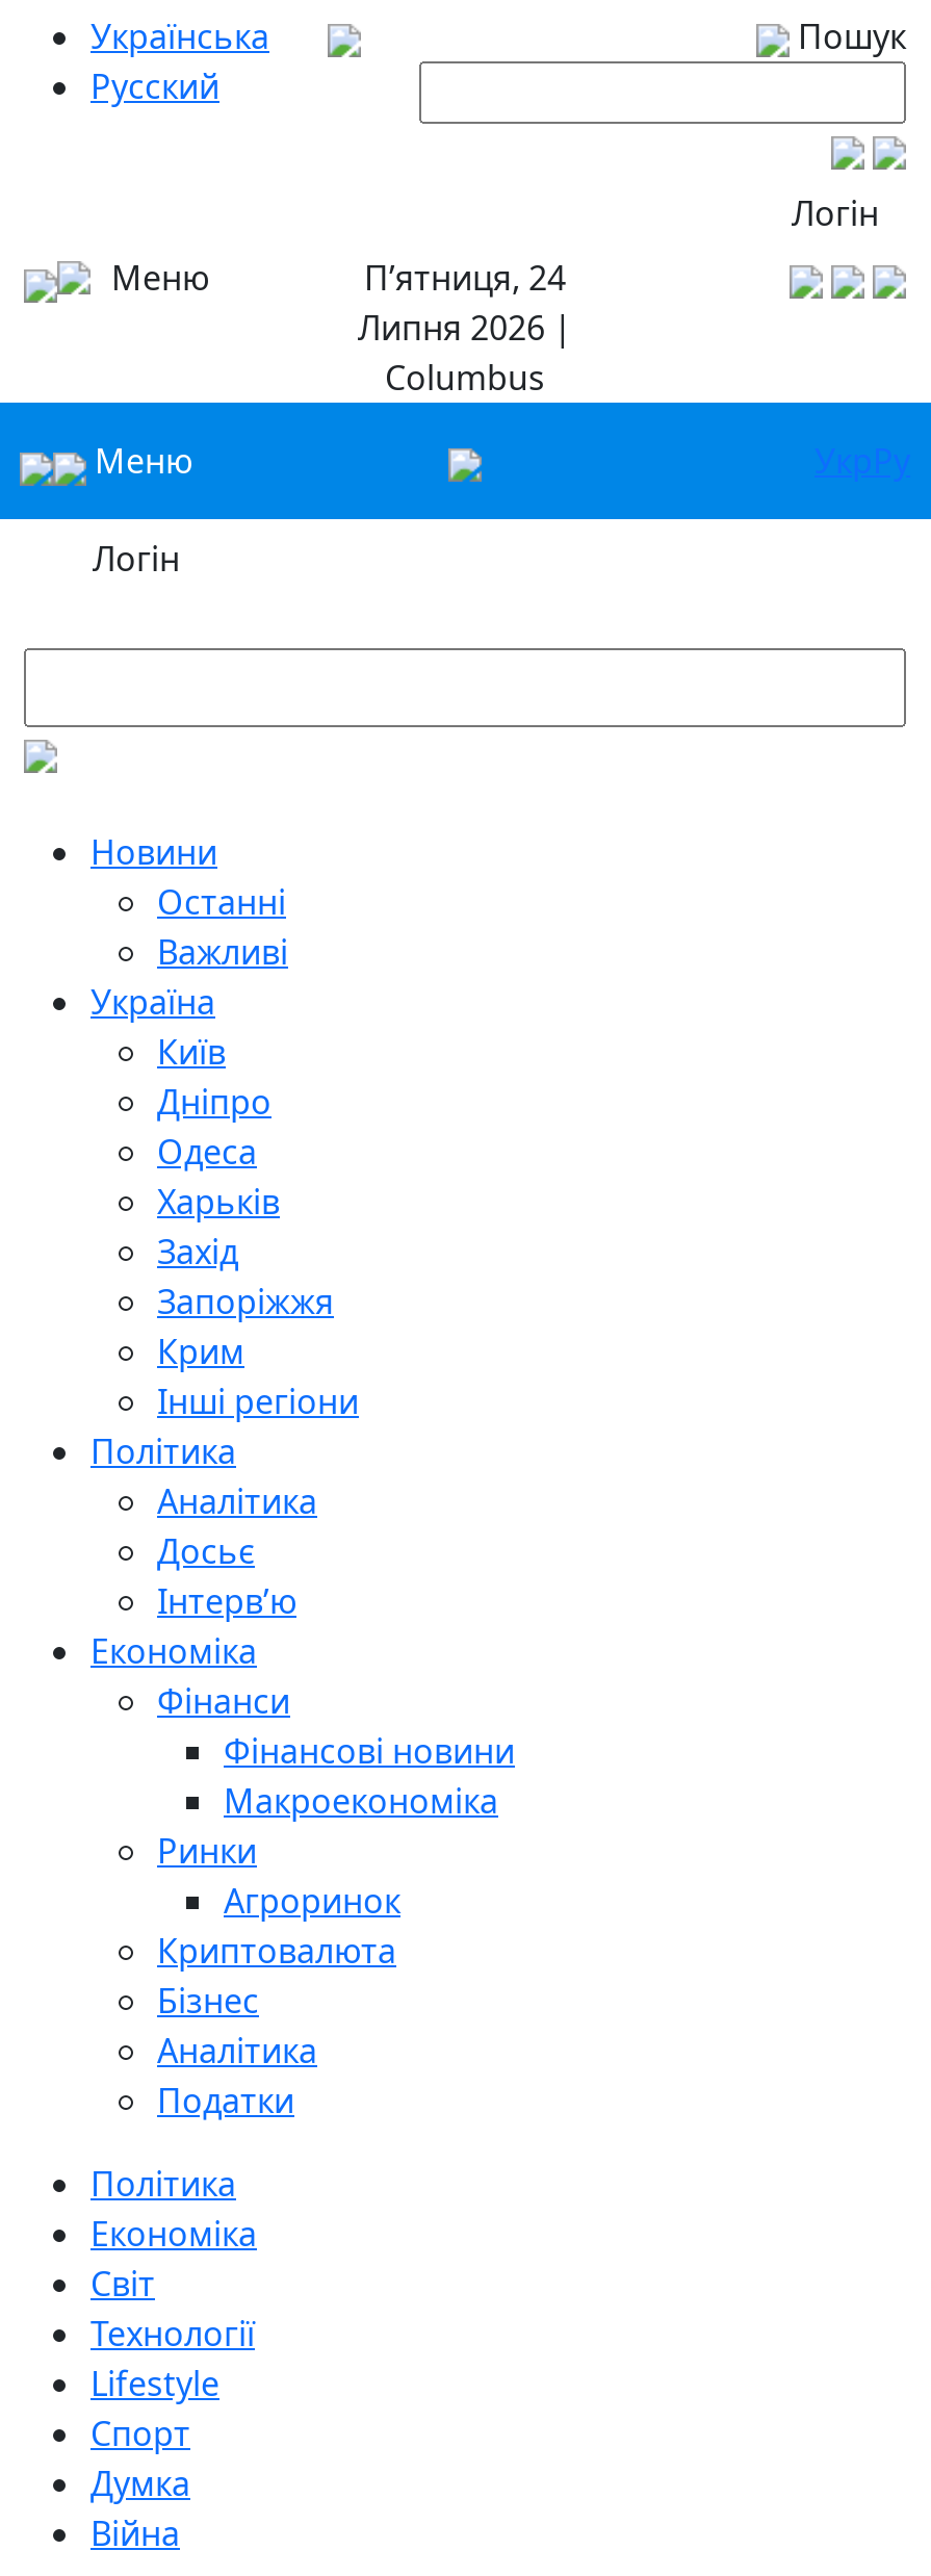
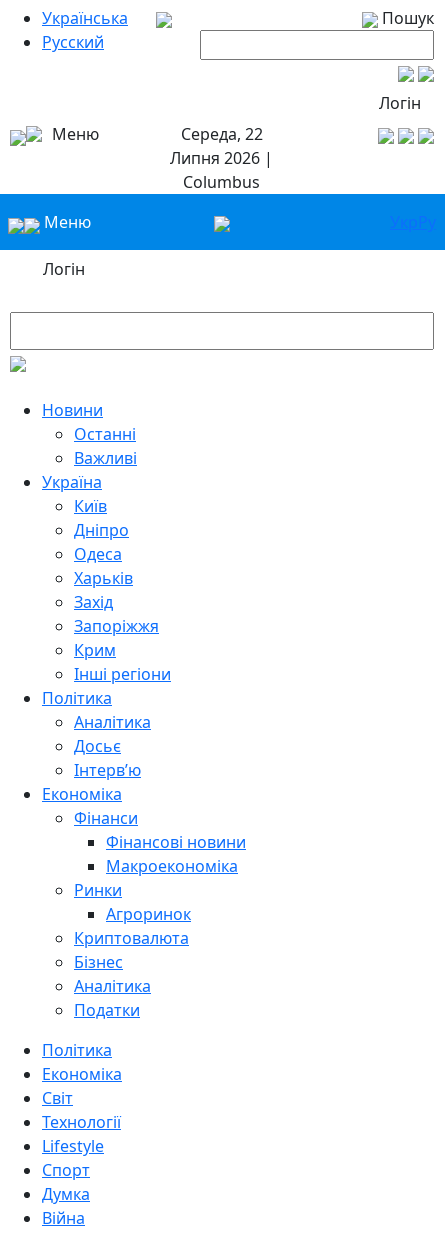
- П’ятниця, 24
+ Середа, 22
